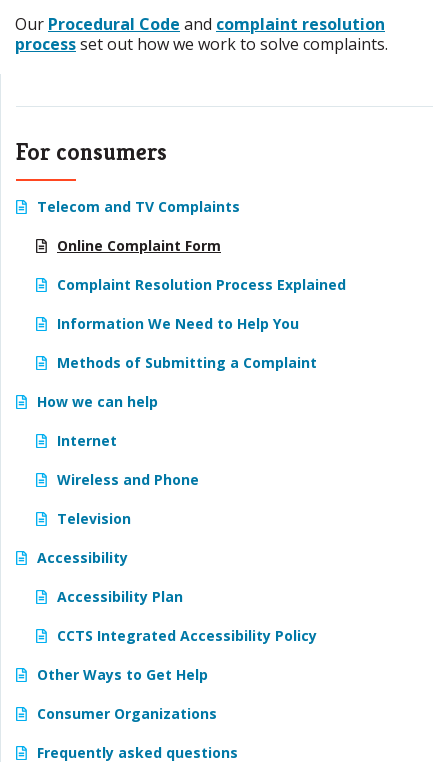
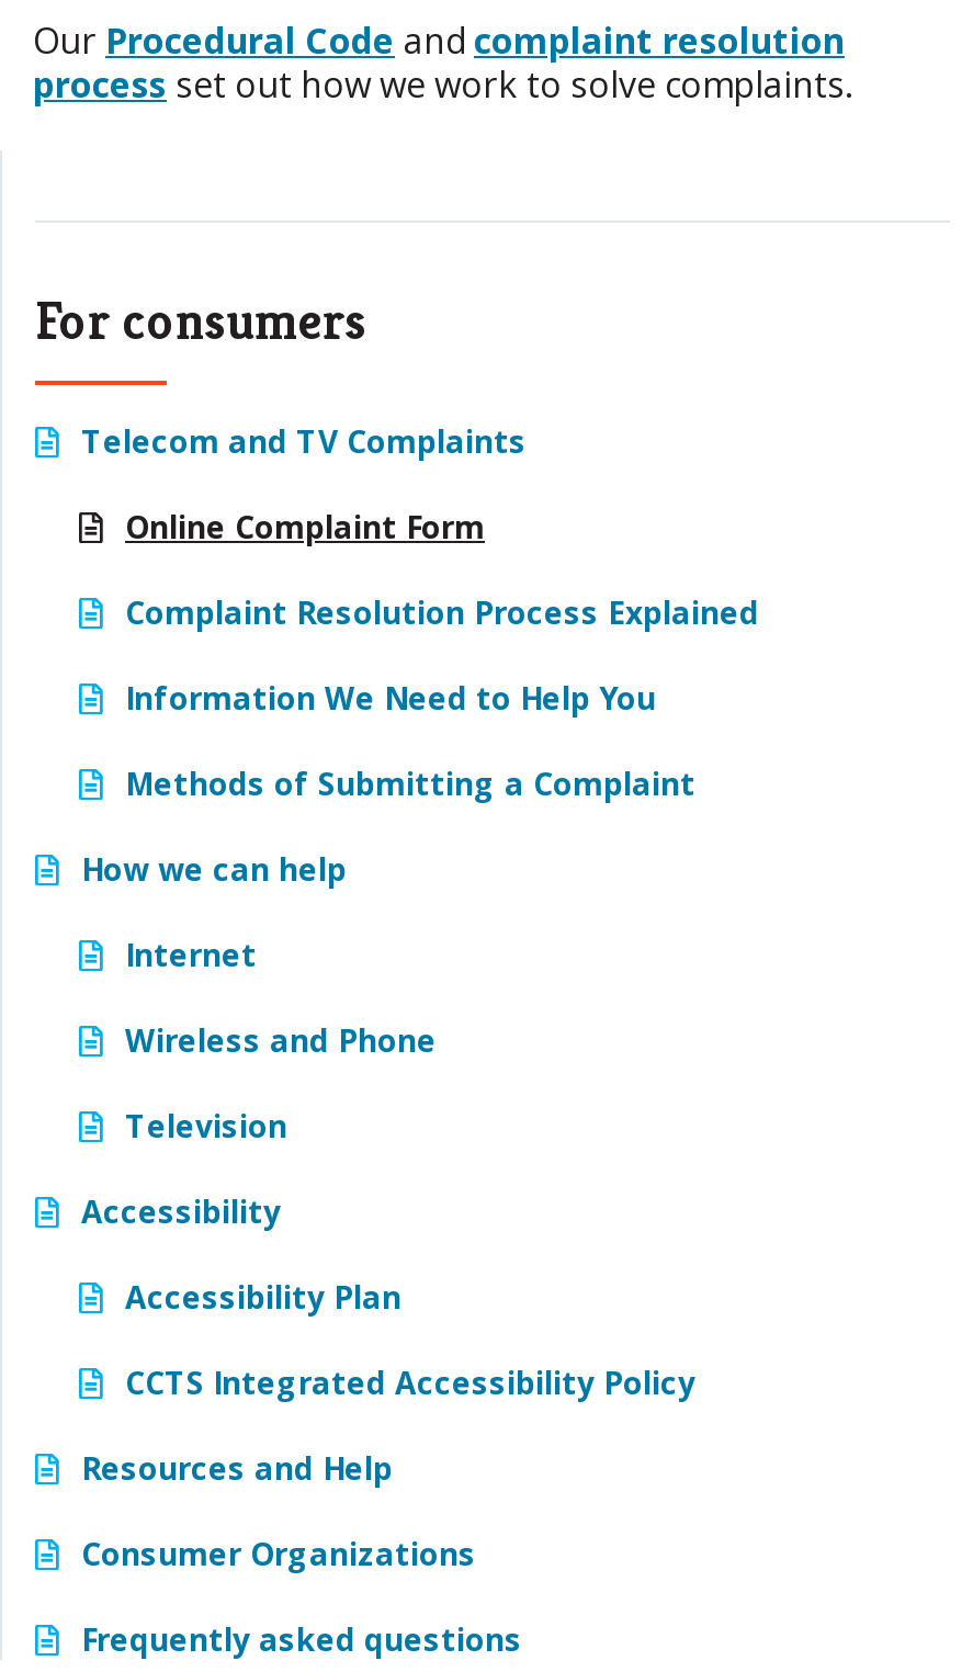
- Other Ways to Get Help
+ Resources and Help
